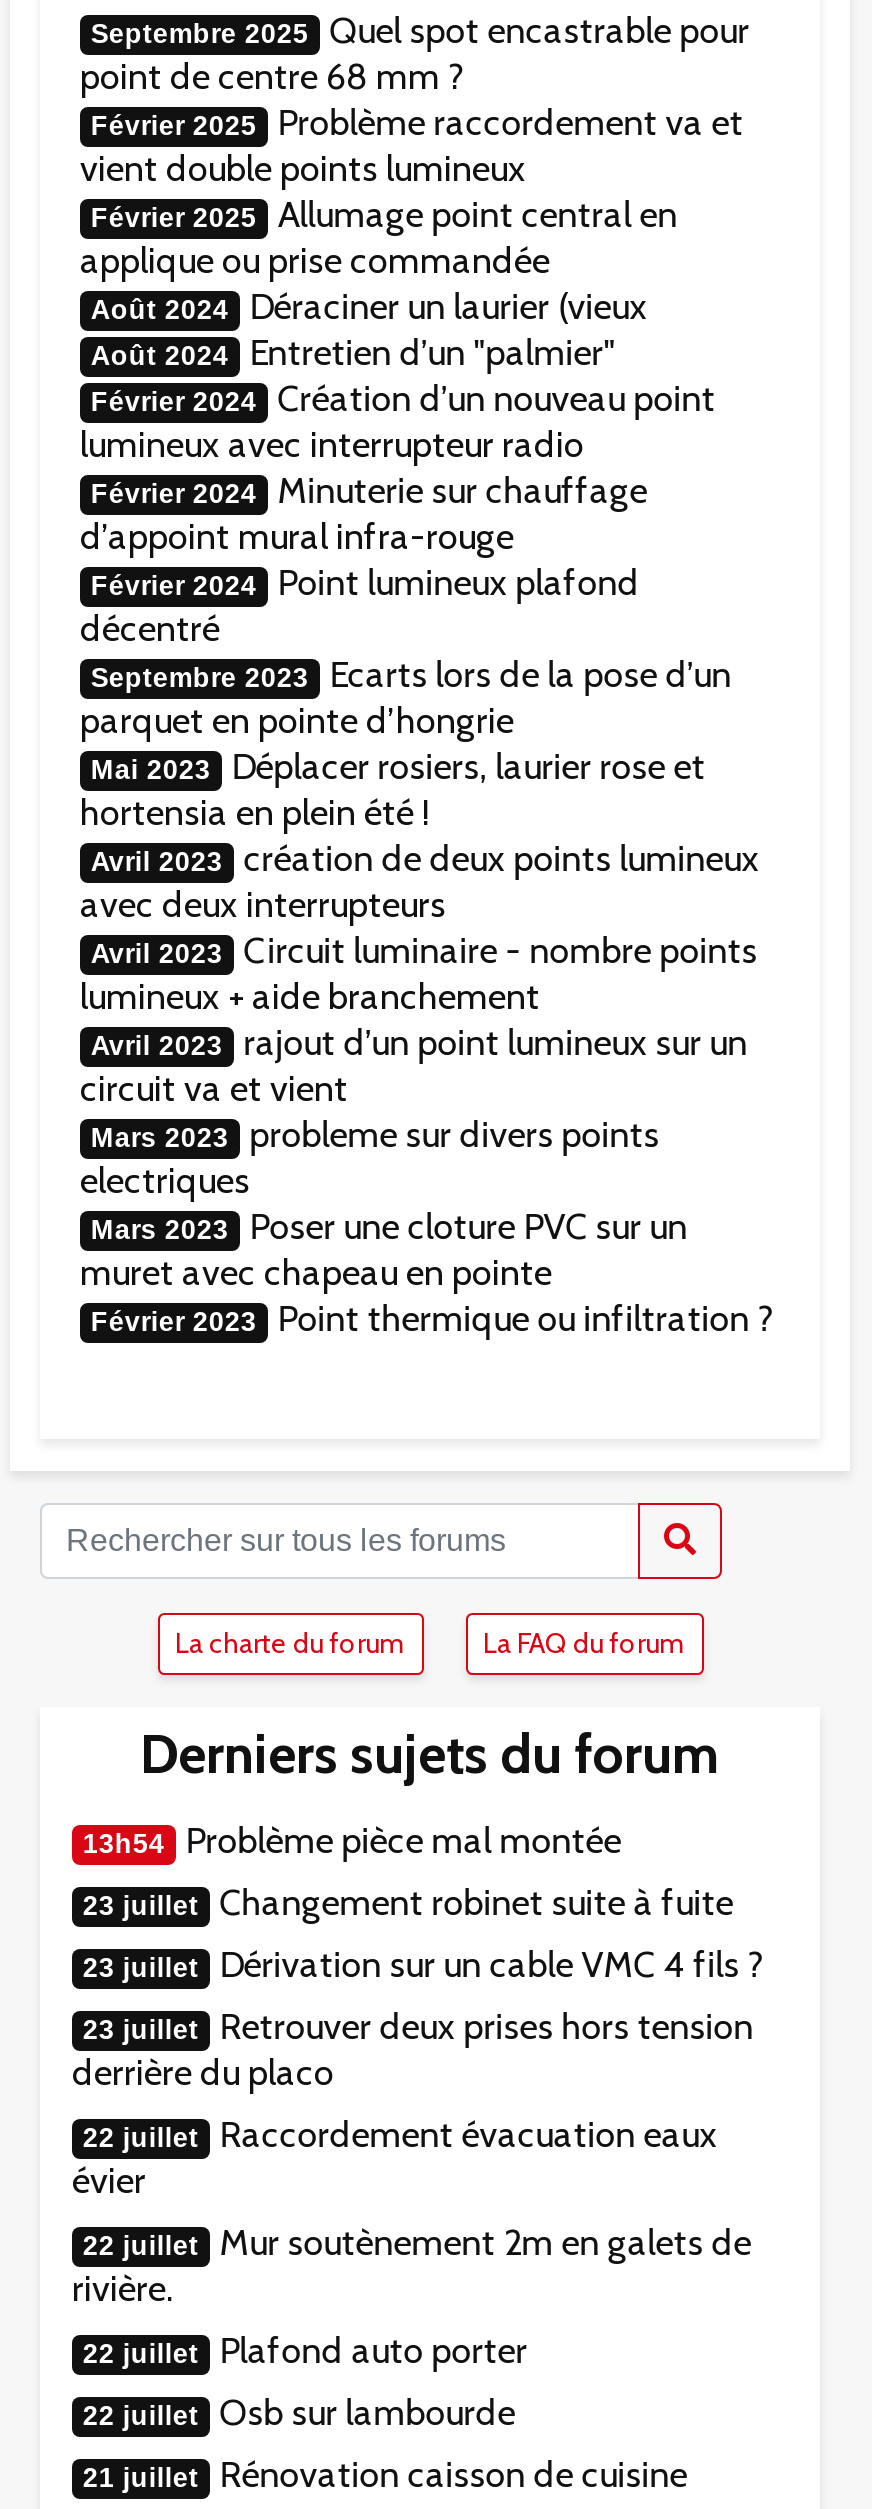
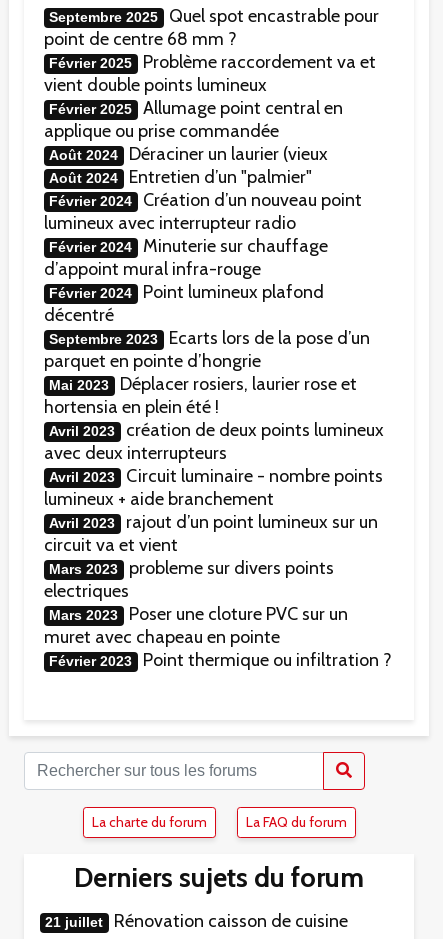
- 13h54
- Problème pièce mal montée
- 23 juillet
- Changement robinet suite à fuite
- 23 juillet
- Dérivation sur un cable VMC 4 fils ?
- 23 juillet
- Retrouver deux prises hors tension
- derrière du placo
- 22 juillet
- Raccordement évacuation eaux
- évier
- 22 juillet
- Mur soutènement 2m en galets de
- rivière.
- 22 juillet
- Plafond auto porter
- 22 juillet
- Osb sur lambourde
